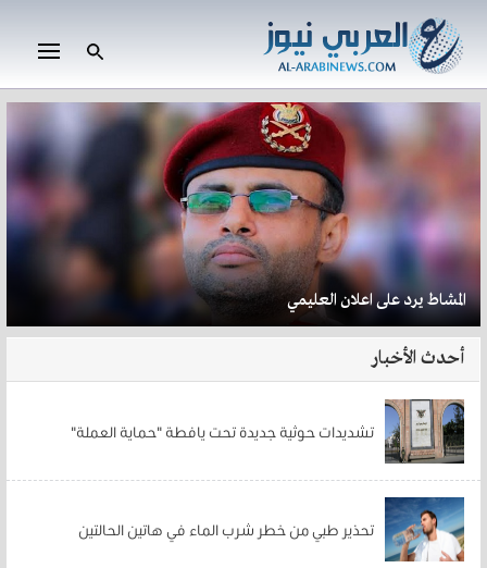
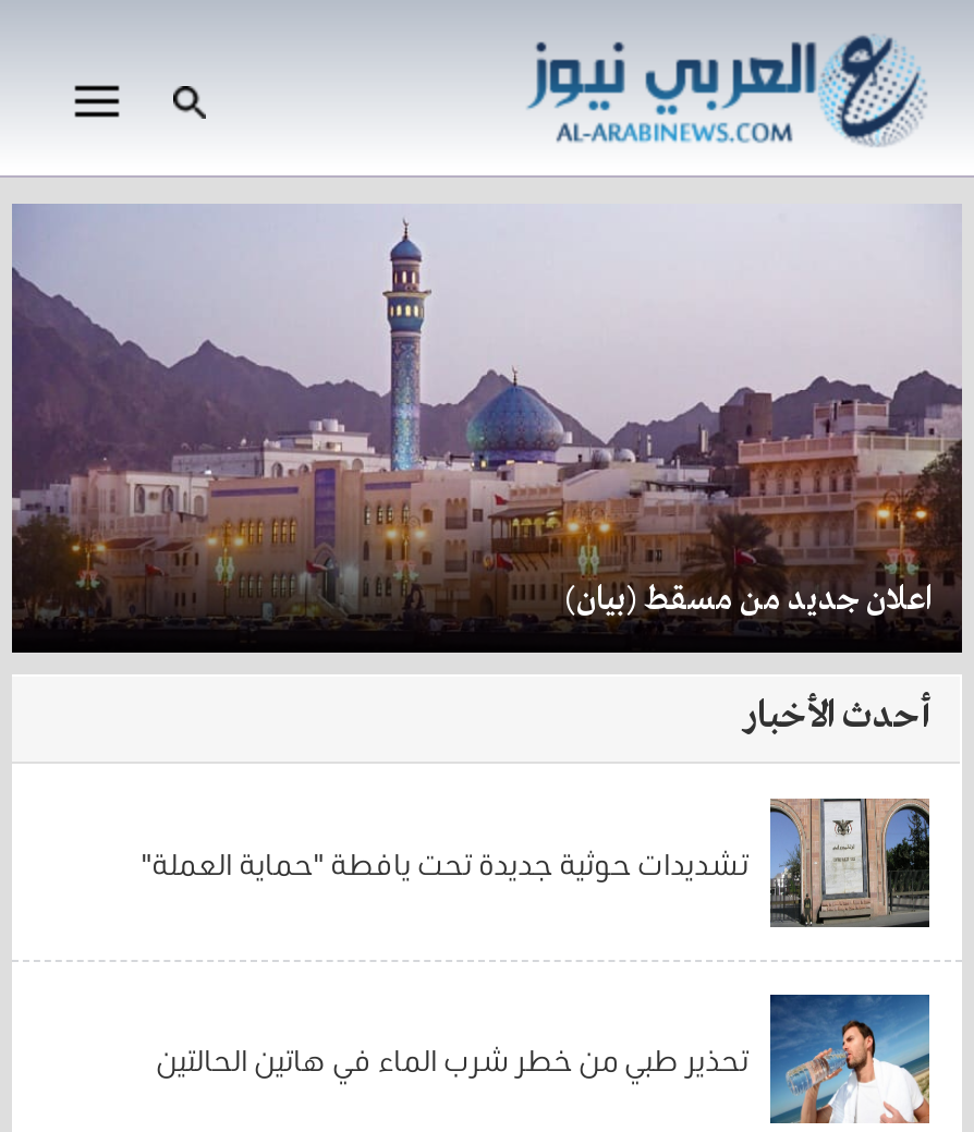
- [image]
+ [image]
